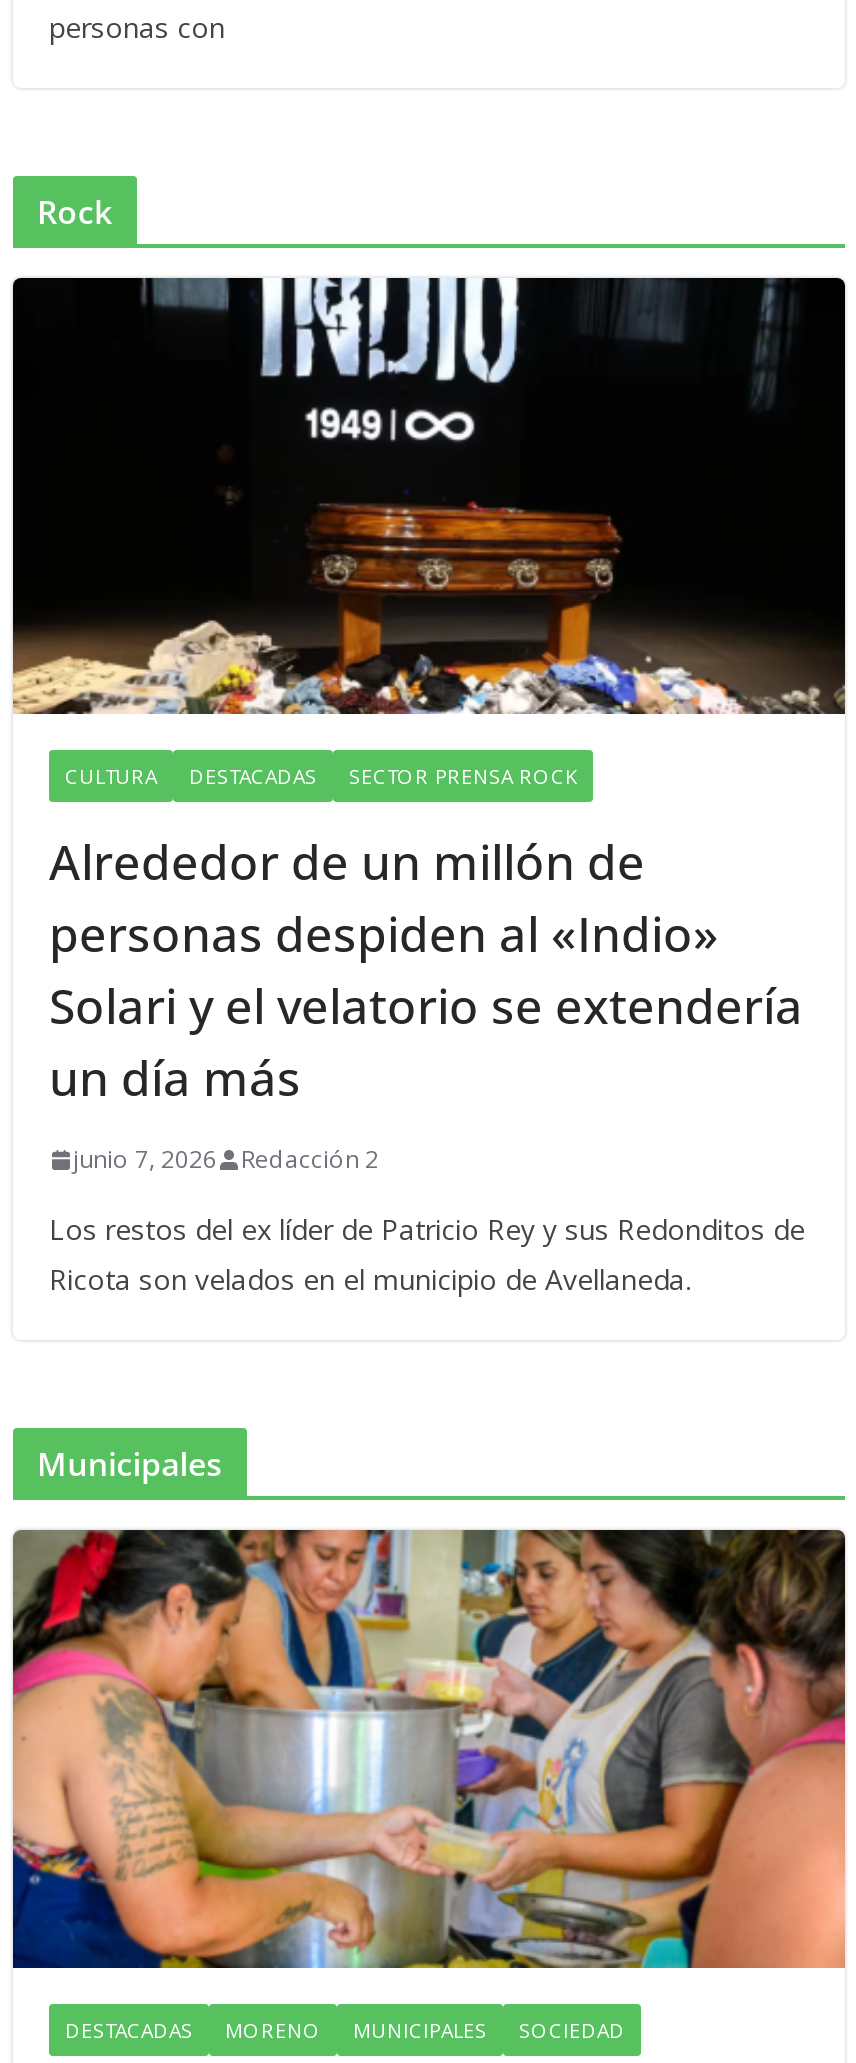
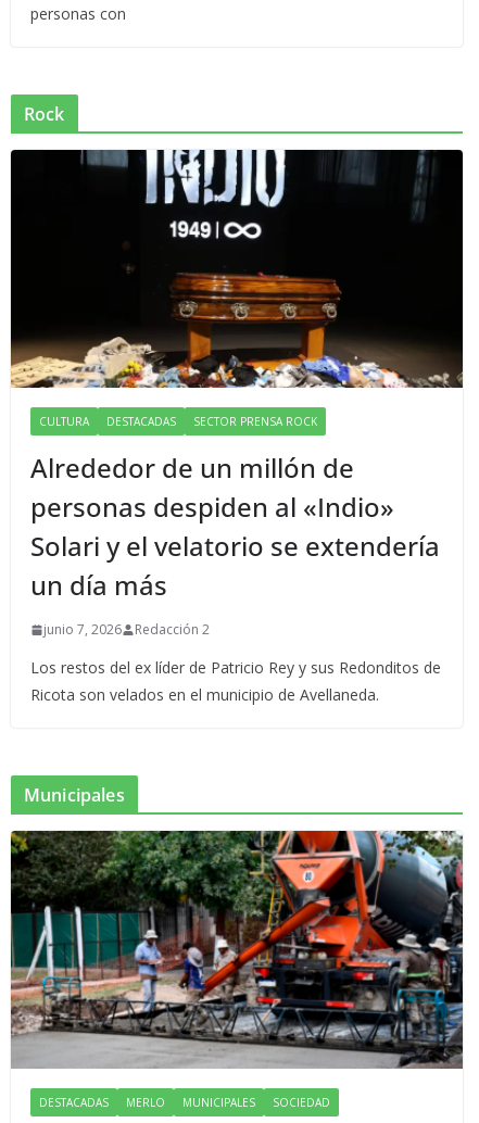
- [image]
- MORENO
+ [image]
+ MERLO
